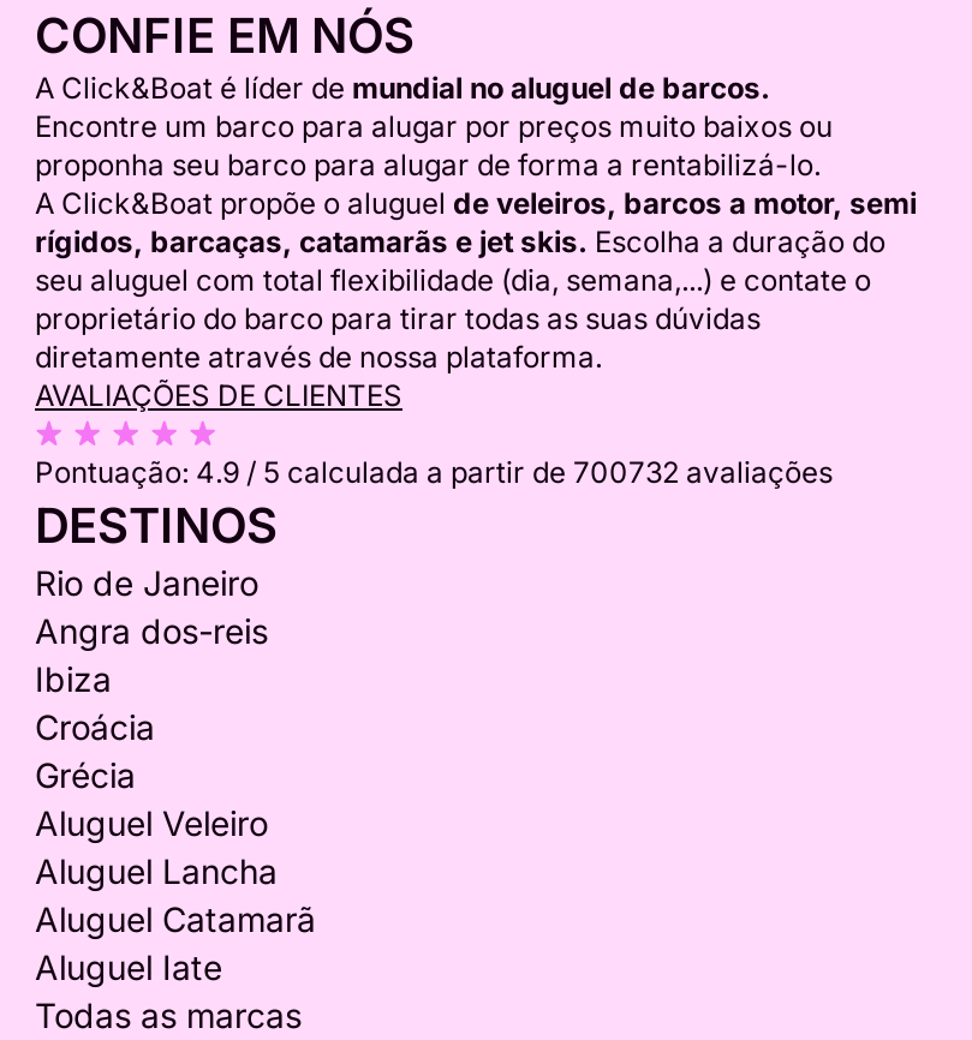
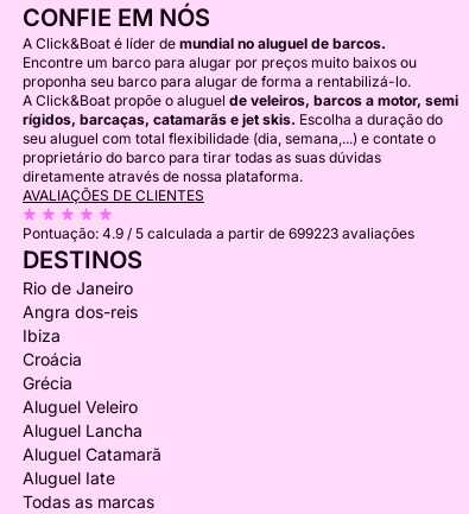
- Pontuação: 4.9 / 5 calculada a partir de 700732 avaliações
+ Pontuação: 4.9 / 5 calculada a partir de 699223 avaliações
